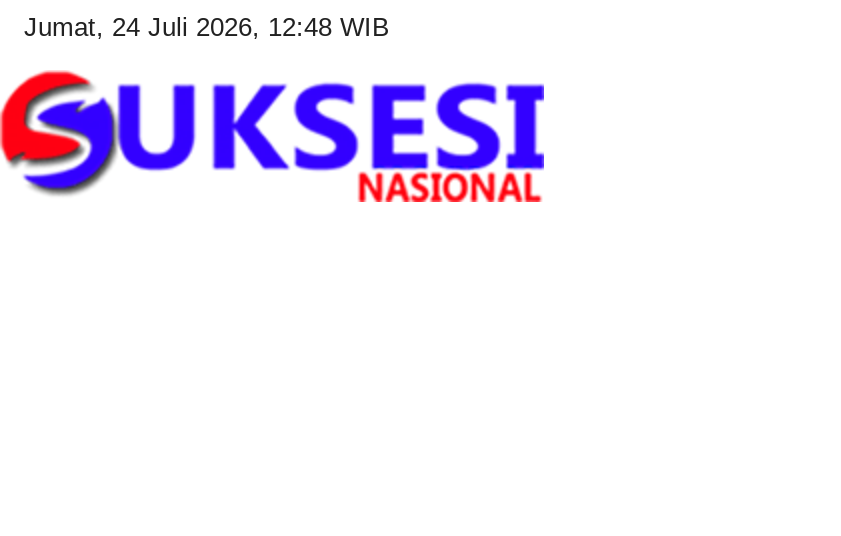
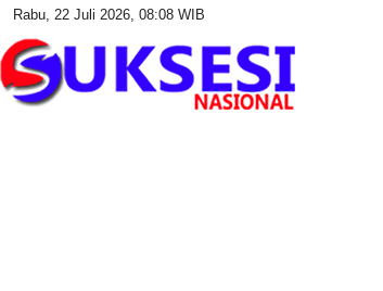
- Jumat, 24 Juli 2026, 12:48 WIB
+ Rabu, 22 Juli 2026, 08:08 WIB
